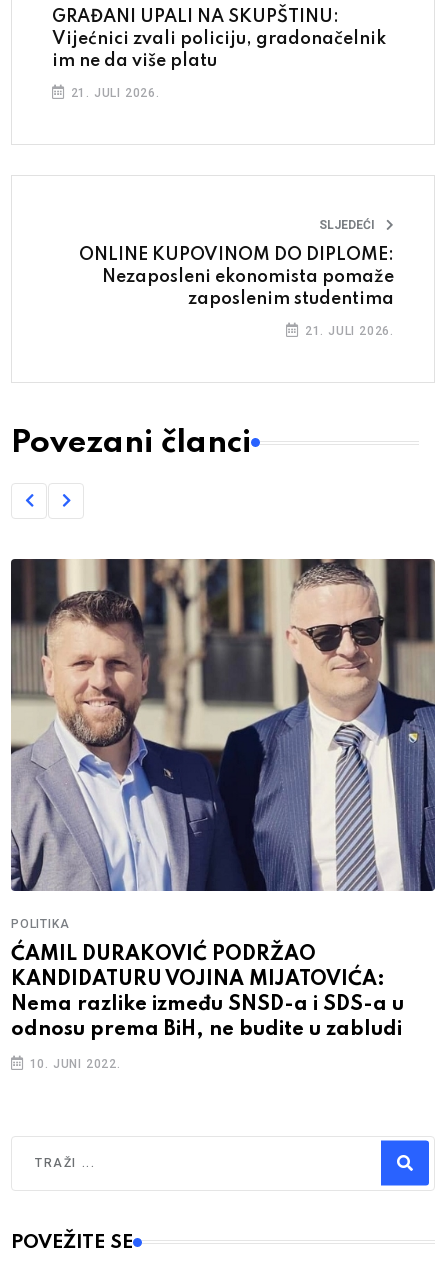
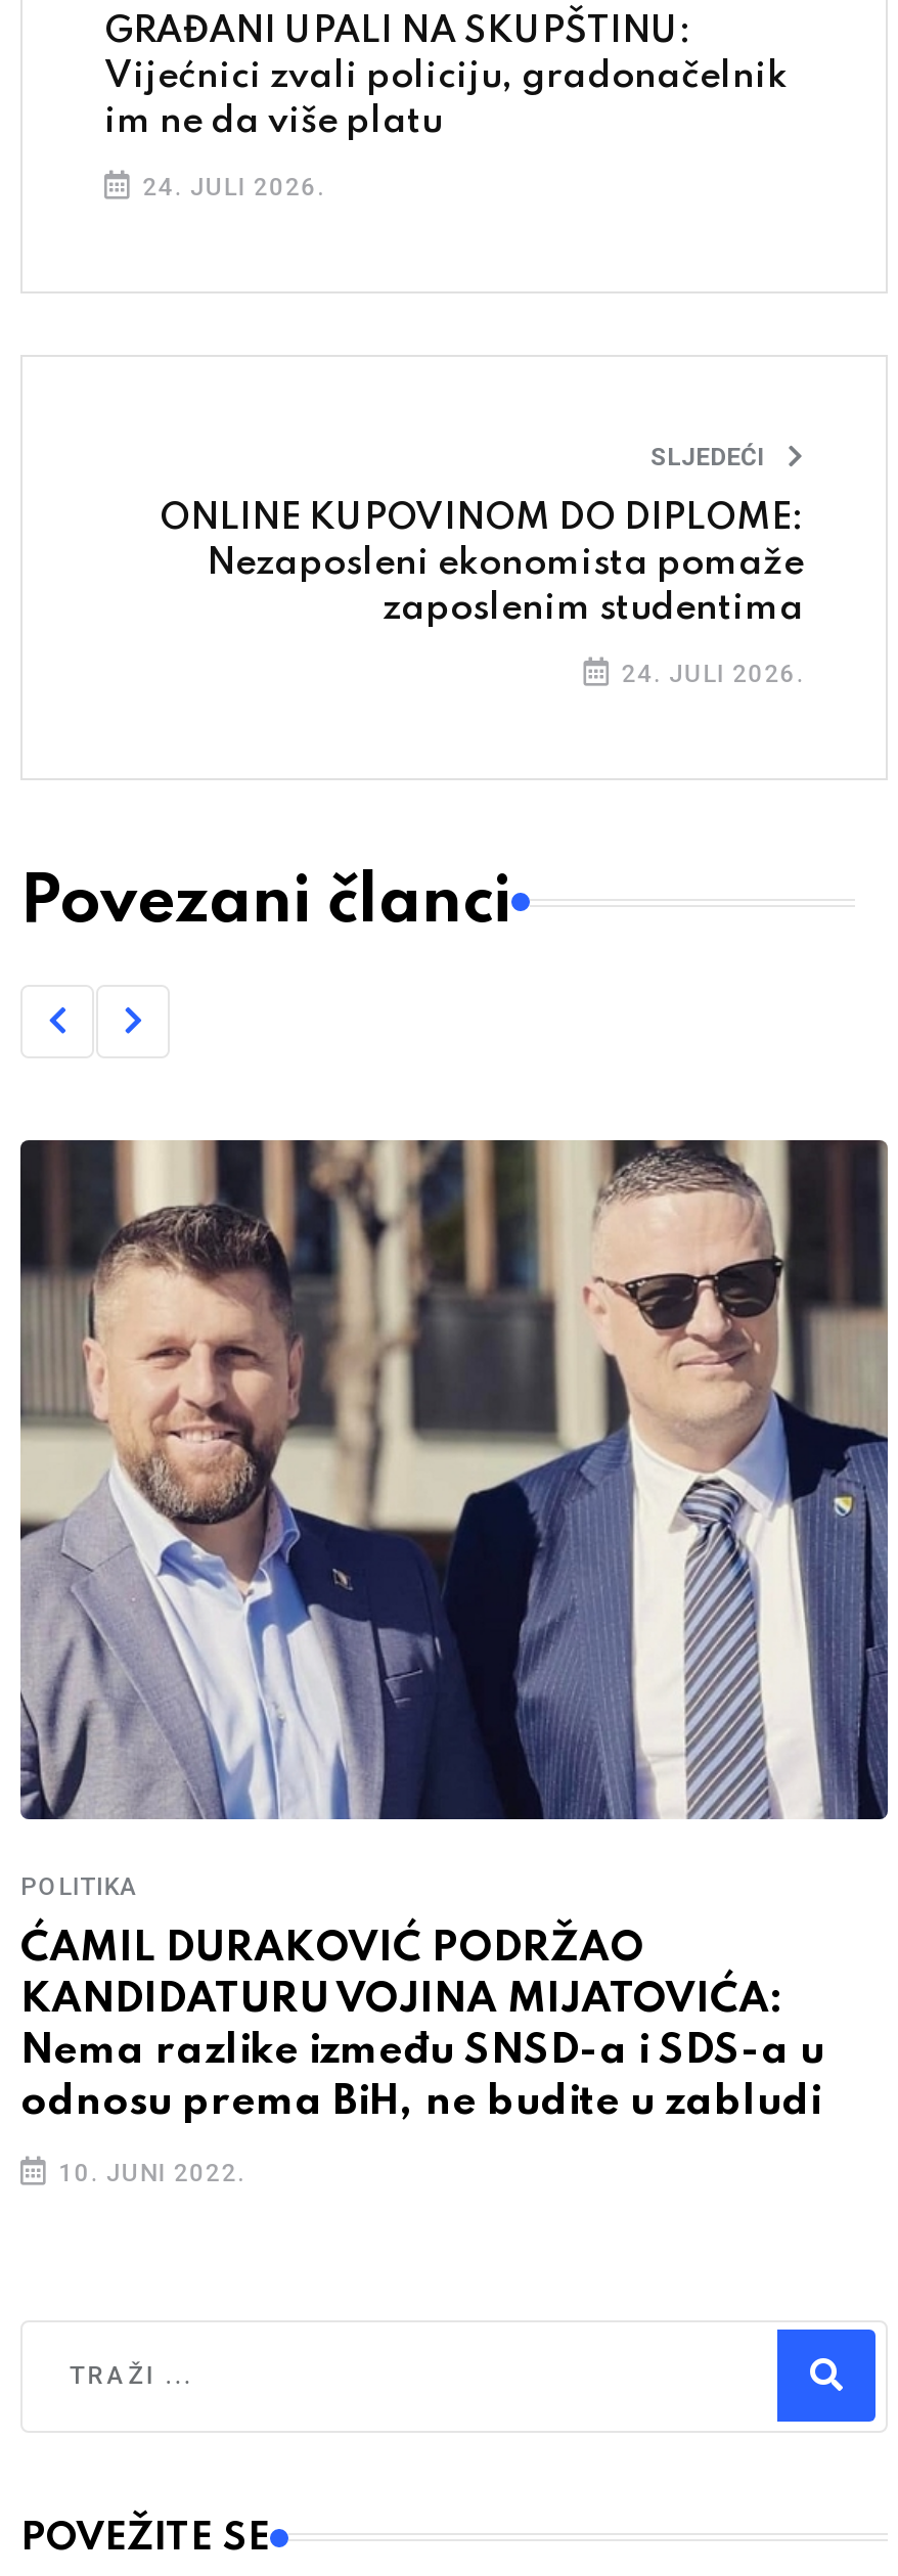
- 21. JULI 2026.
+ 24. JULI 2026.

- 21. JULI 2026.
+ 24. JULI 2026.
